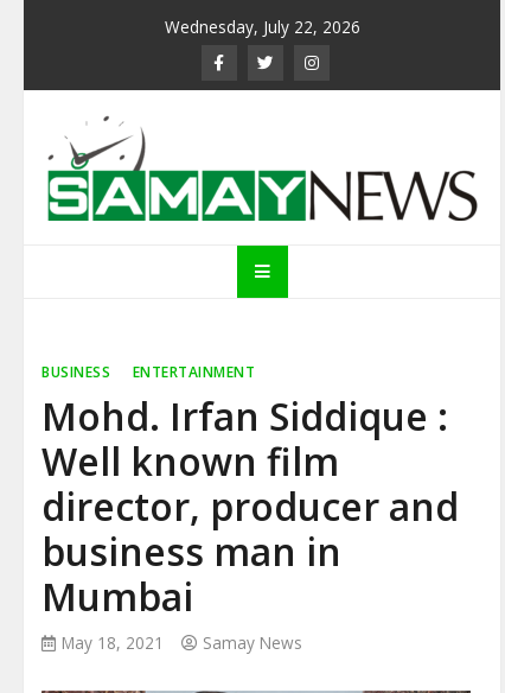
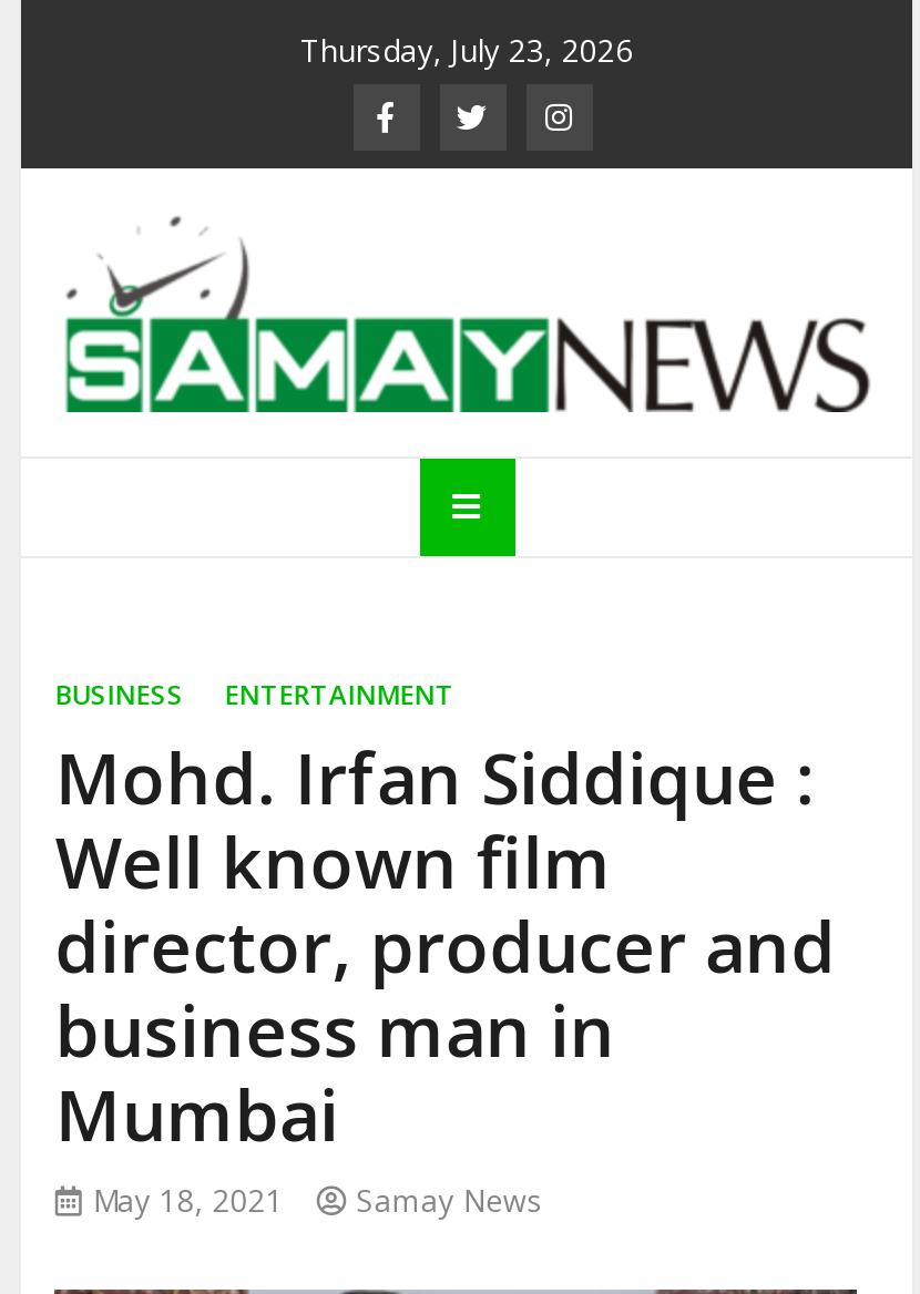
- Wednesday, July 22, 2026
+ Thursday, July 23, 2026
